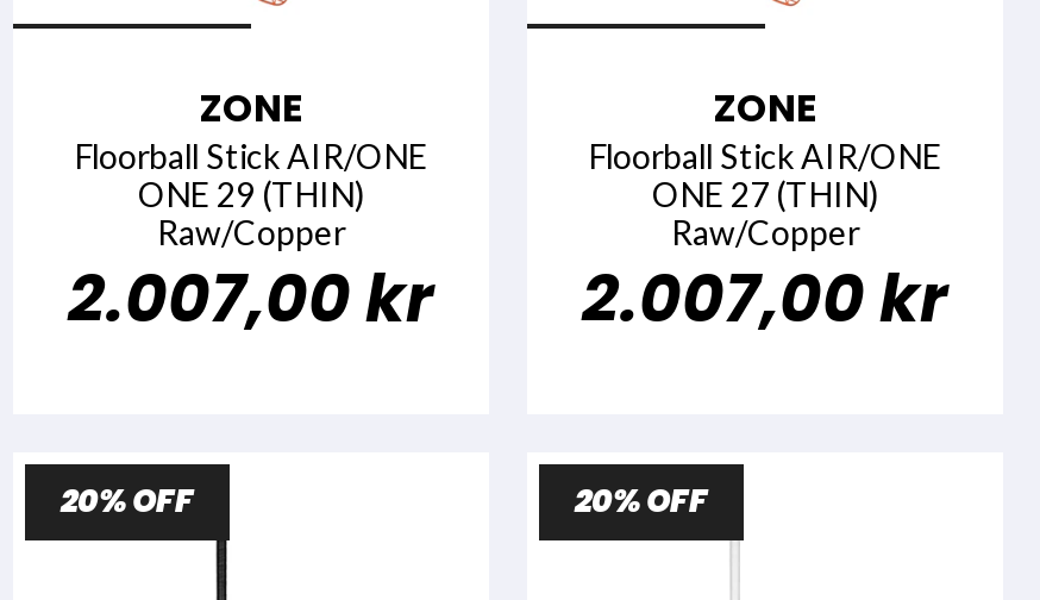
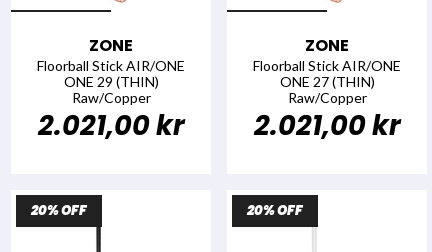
- 2.007,00 kr
+ 2.021,00 kr

- 2.007,00 kr
+ 2.021,00 kr
